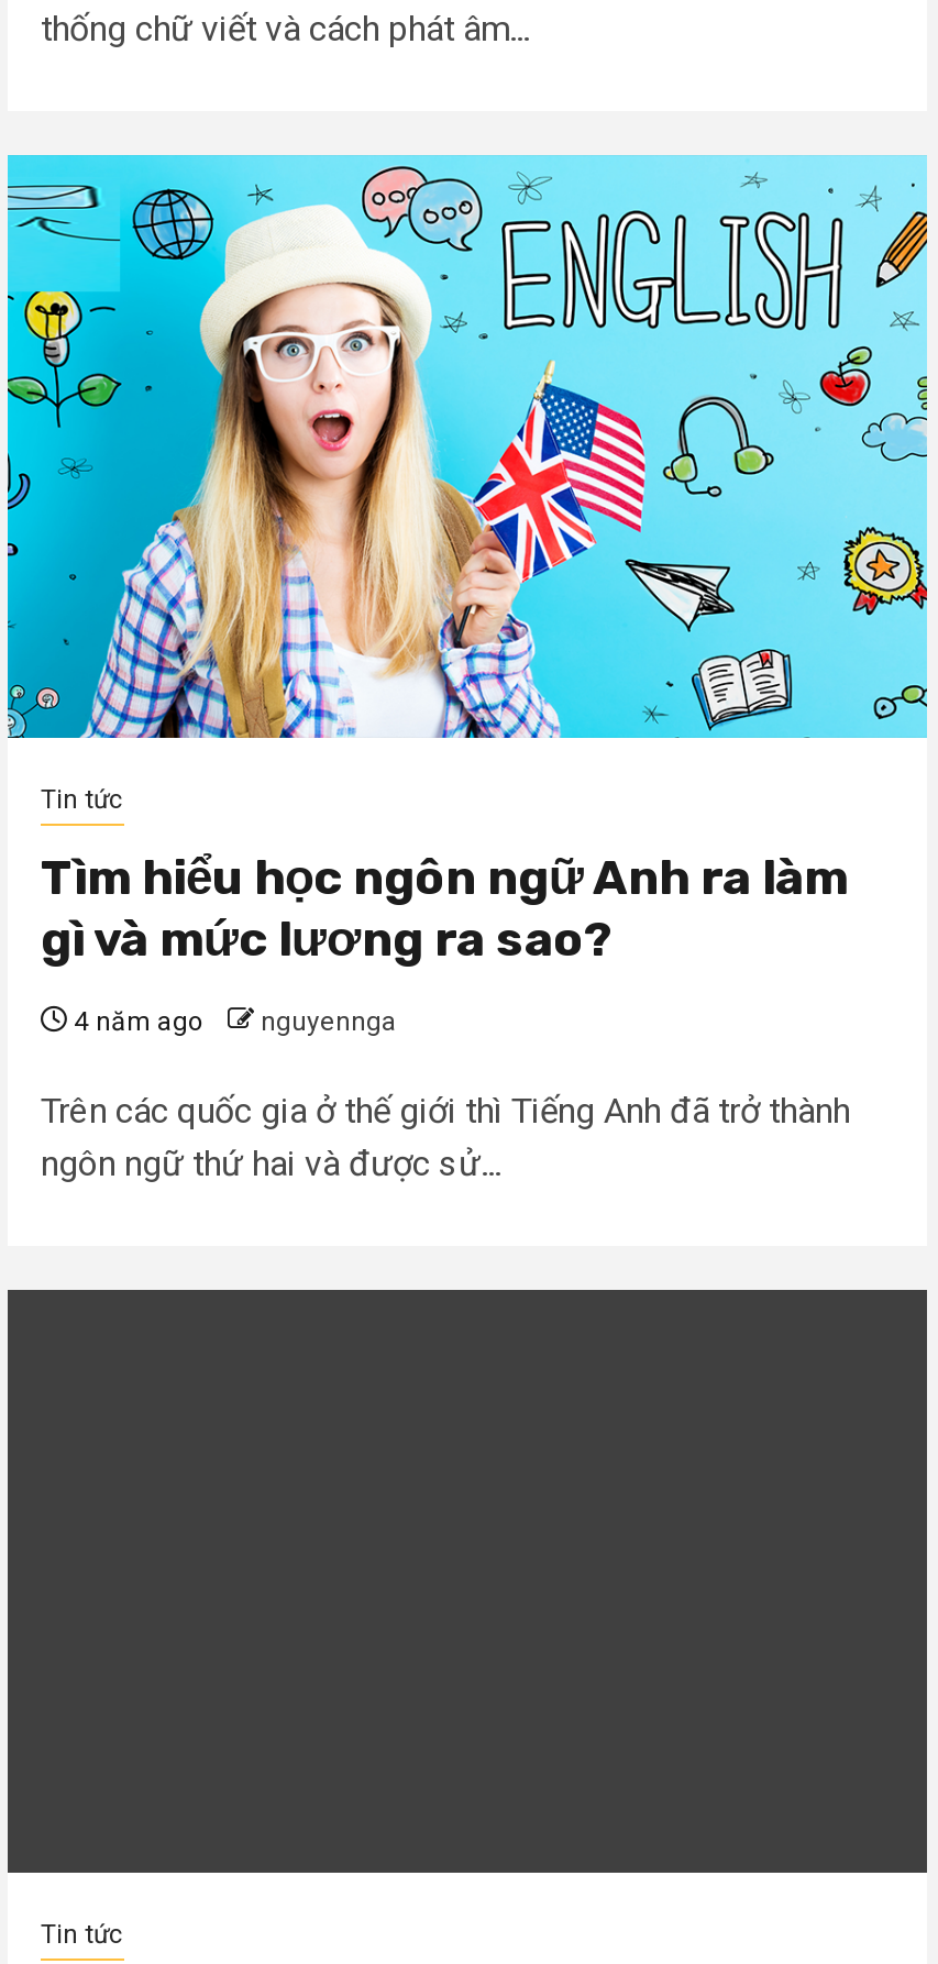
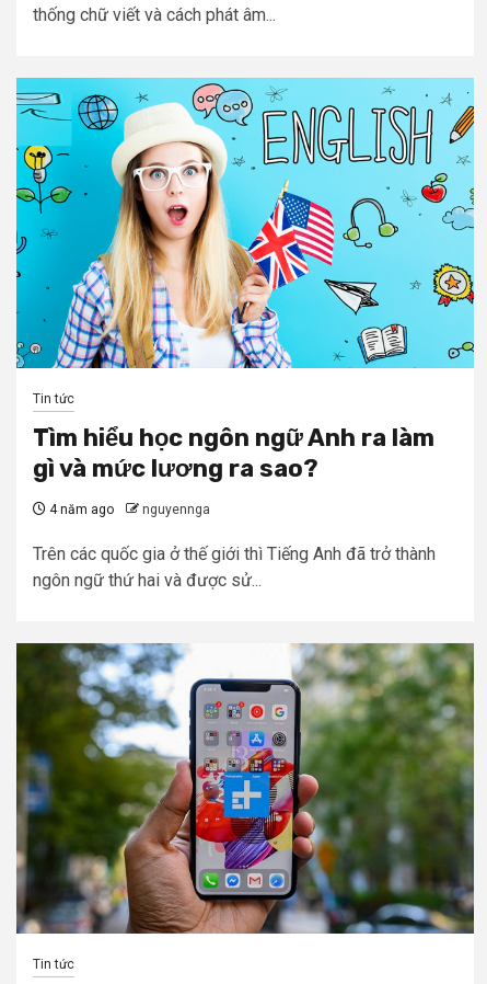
+ [image]
